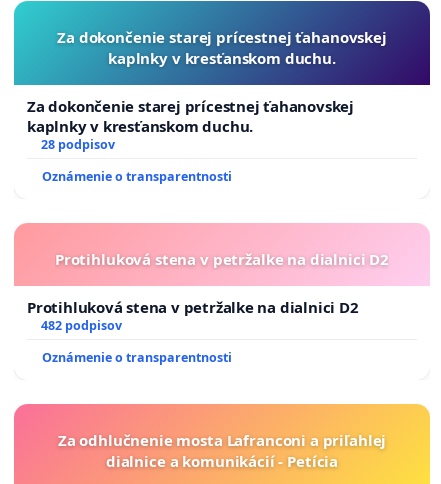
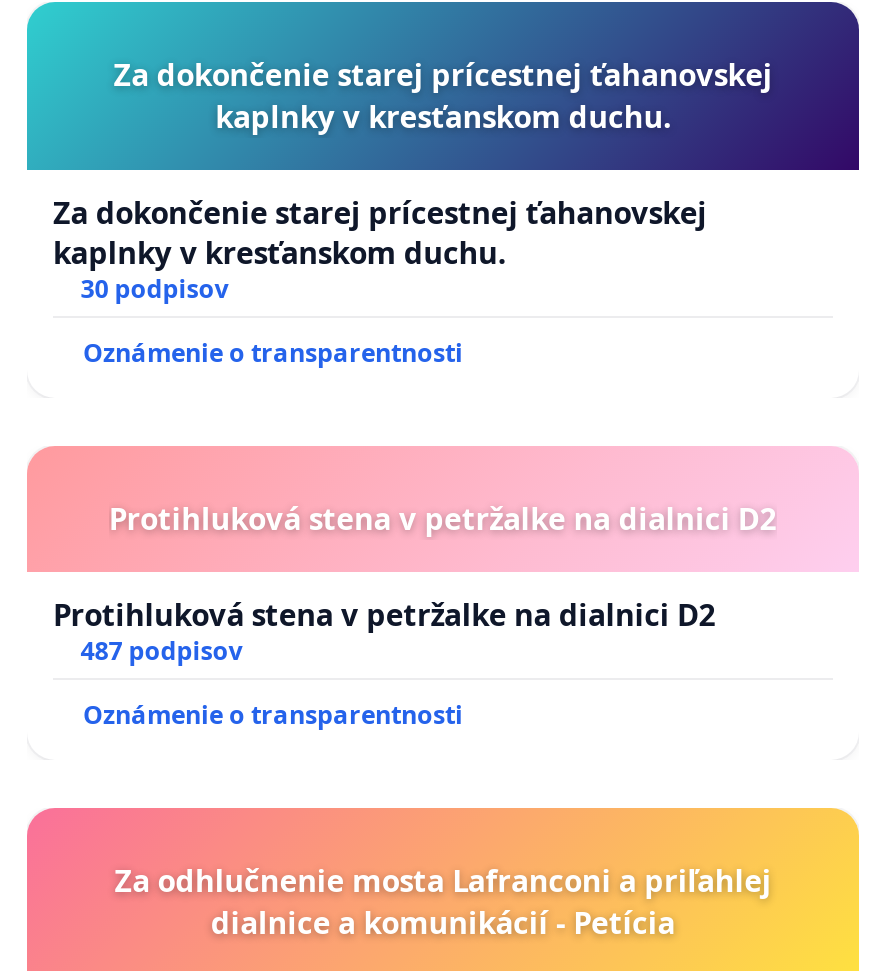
- 28 podpisov
+ 30 podpisov

- 482 podpisov
+ 487 podpisov
